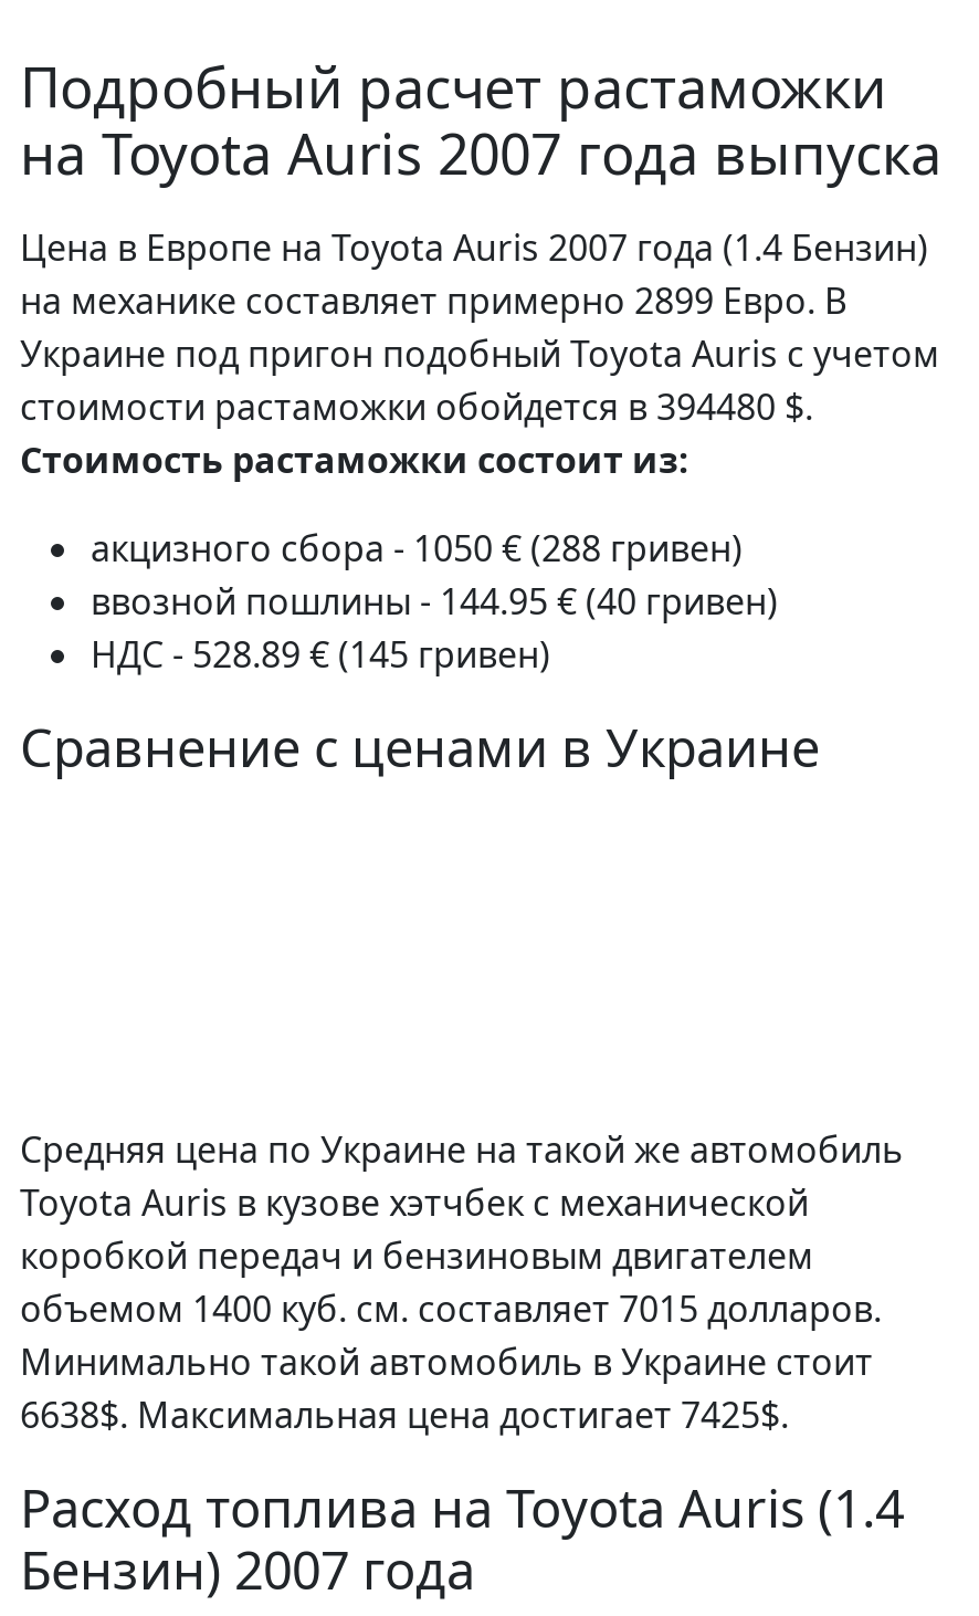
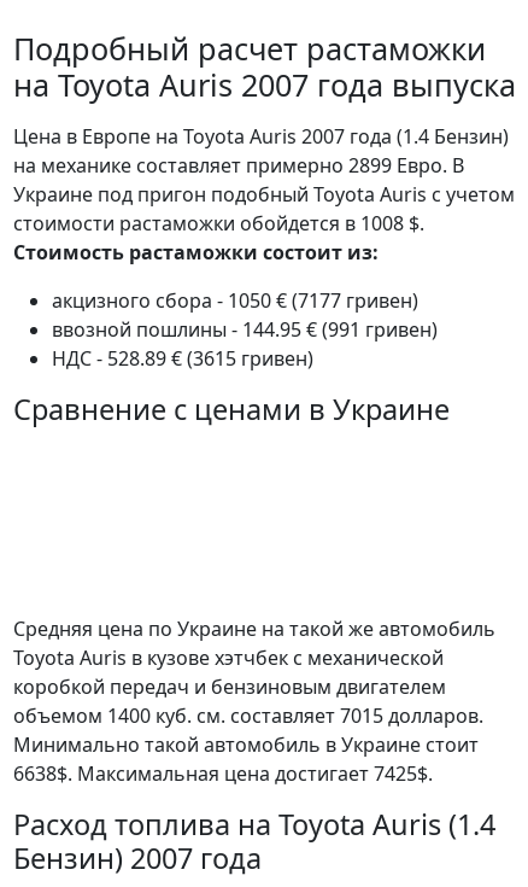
- стоимости растаможки обойдется в 394480 $.
+ стоимости растаможки обойдется в 1008 $.

- акцизного сбора - 1050 € (288 гривен)
+ акцизного сбора - 1050 € (7177 гривен)

- ввозной пошлины - 144.95 € (40 гривен)
+ ввозной пошлины - 144.95 € (991 гривен)

- НДС - 528.89 € (145 гривен)
+ НДС - 528.89 € (3615 гривен)
